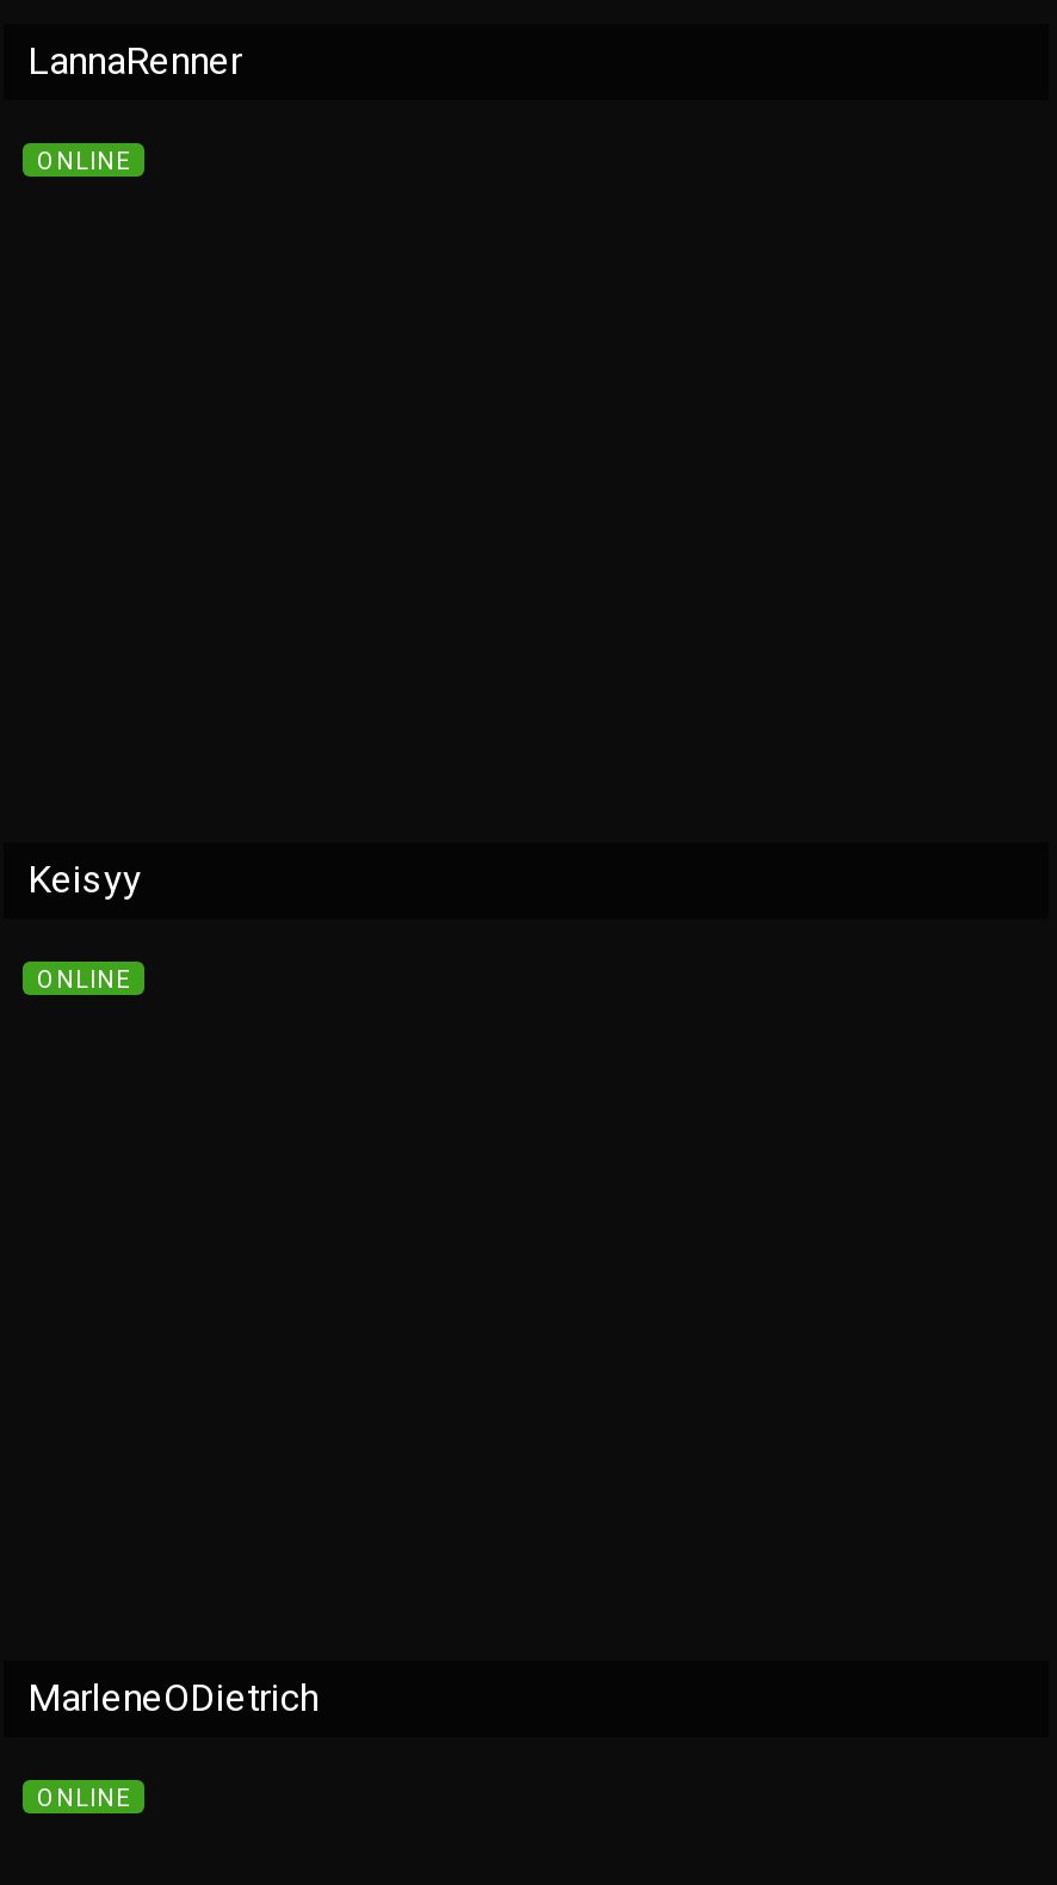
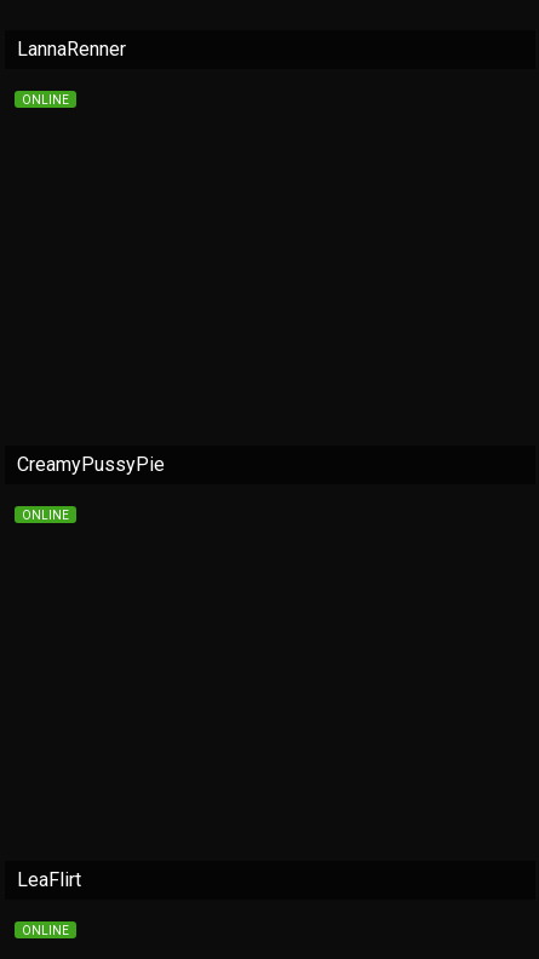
- Keisyy
+ CreamyPussyPie

- MarleneODietrich
+ LeaFlirt
